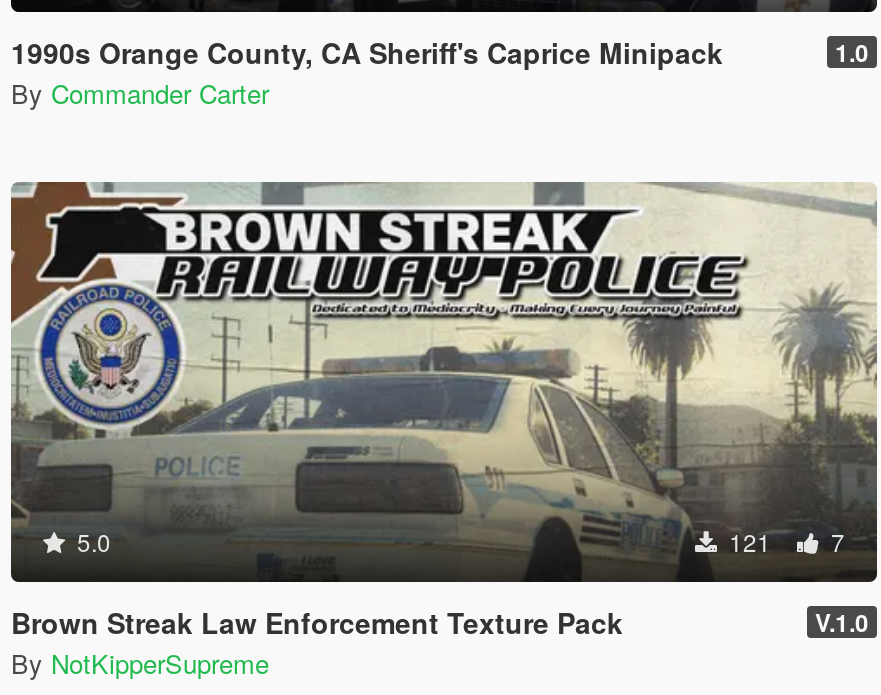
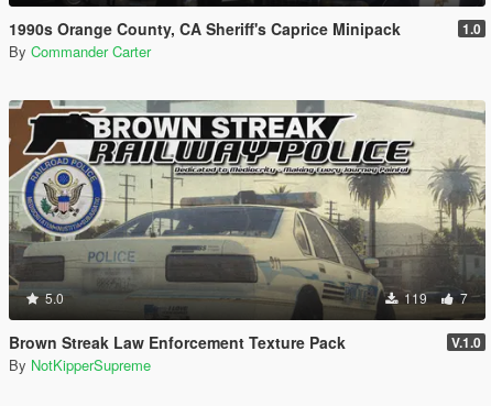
- 121 7
+ 119 7
